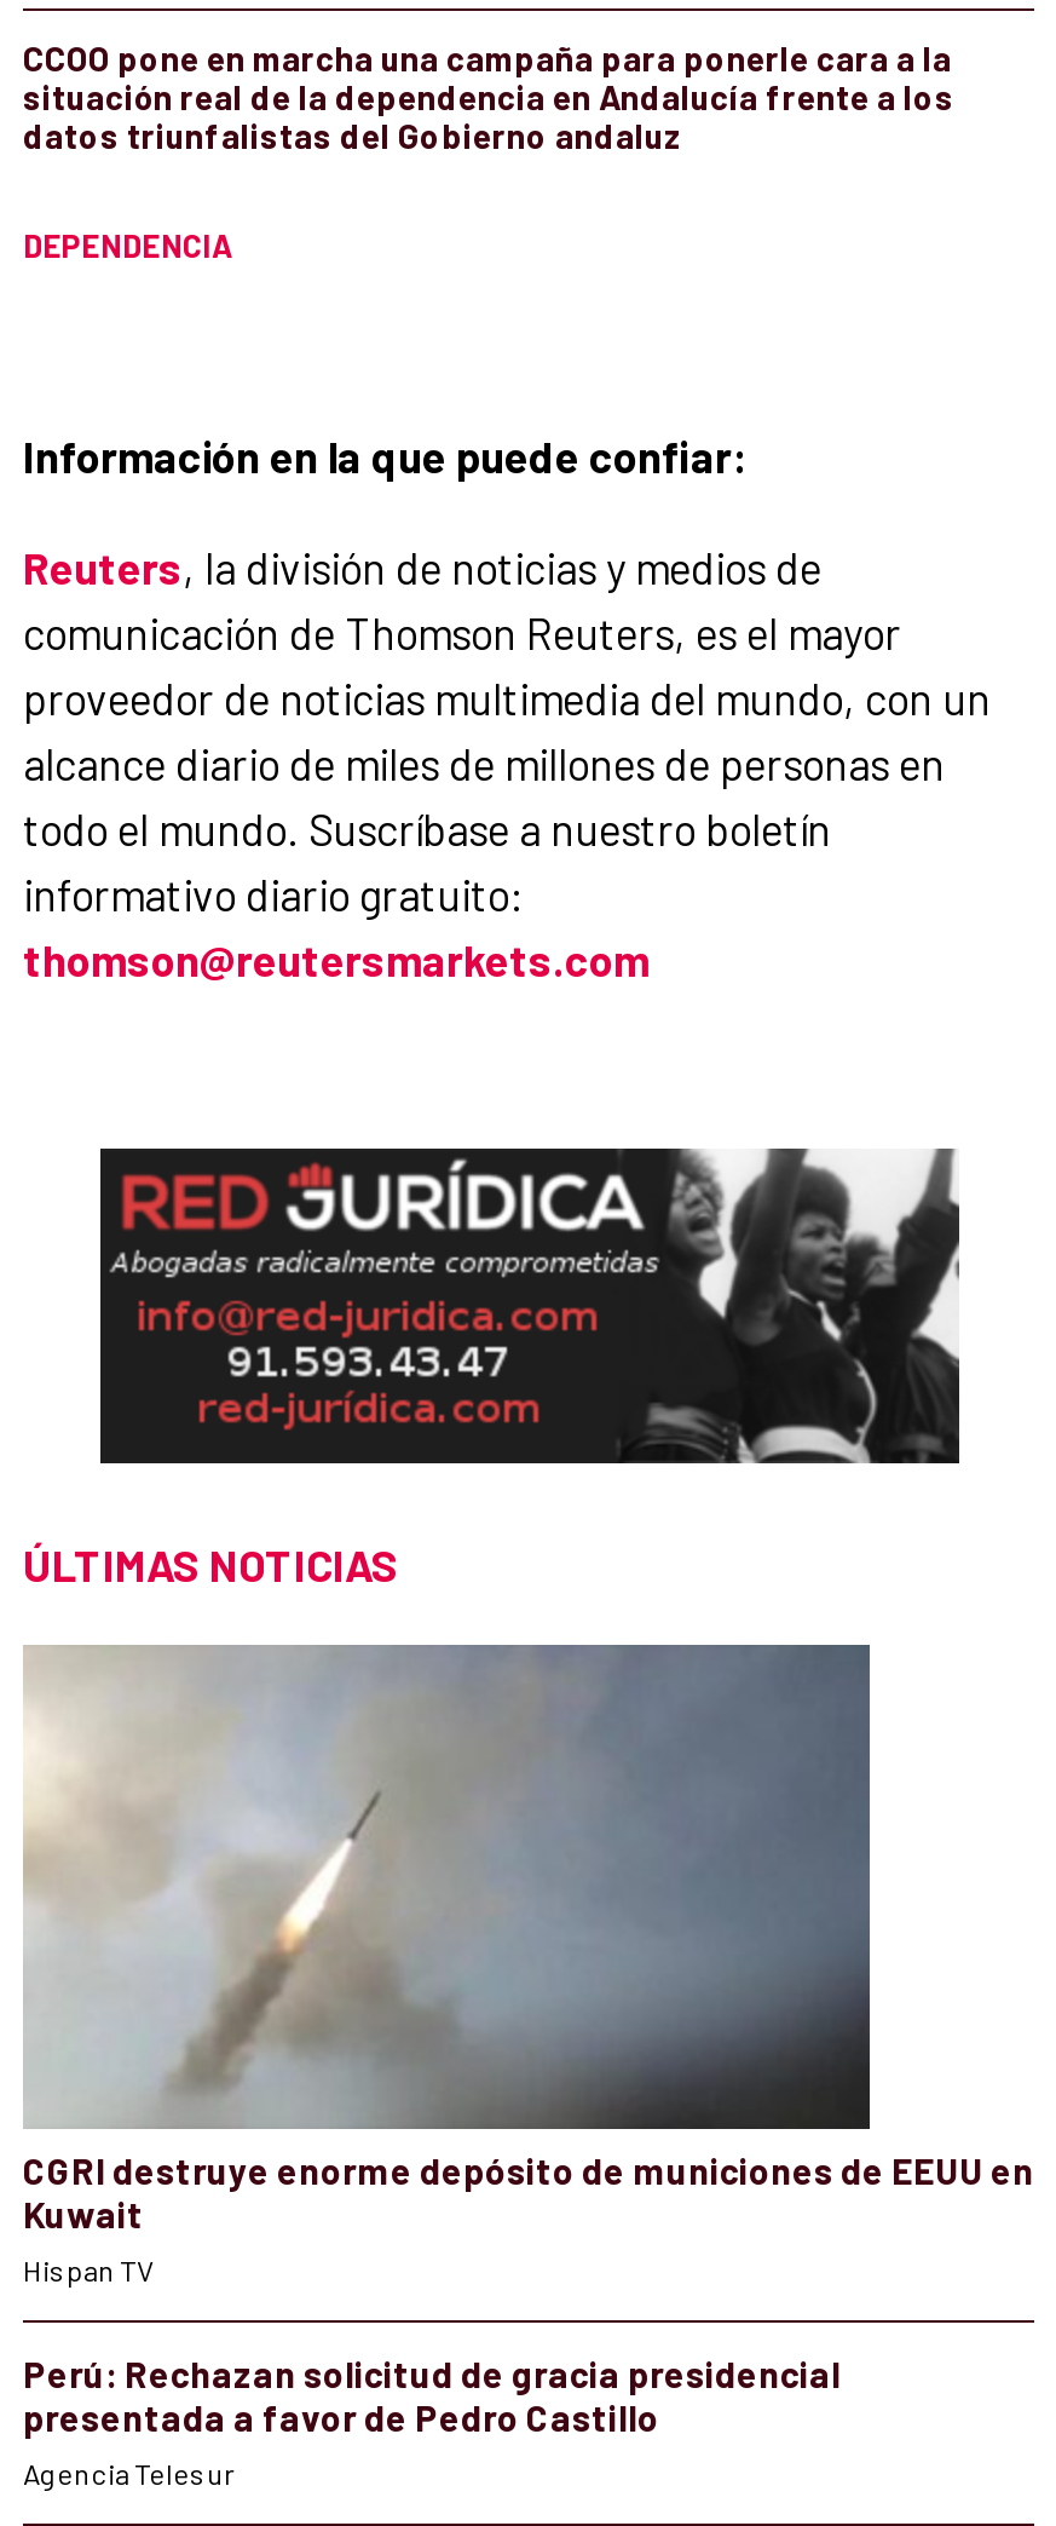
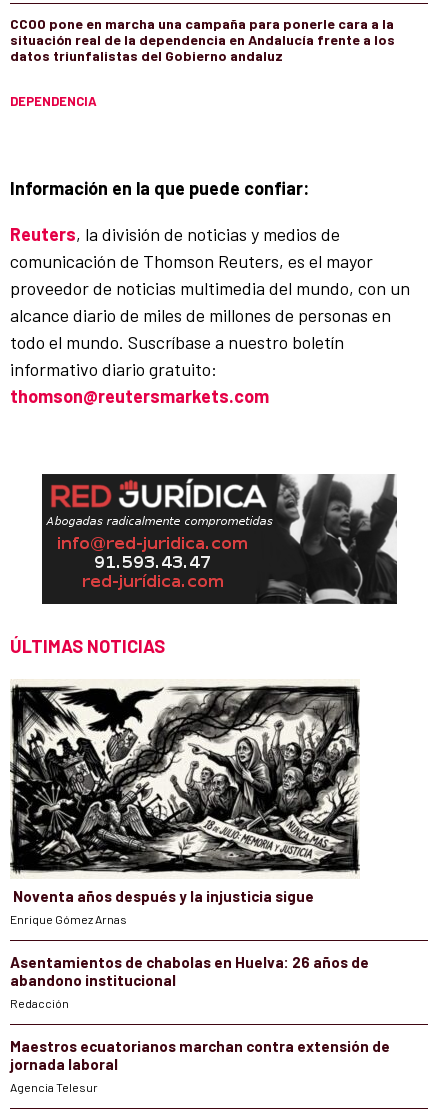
- [image]
- CGRI destruye enorme depósito de municiones de EEUU en
- Kuwait
- Hispan TV
- Perú: Rechazan solicitud de gracia presidencial
- presentada a favor de Pedro Castillo
+ [image]
+ Noventa años después y la injusticia sigue
+ Enrique Gómez Arnas
+ Asentamientos de chabolas en Huelva: 26 años de
+ abandono institucional
+ Redacción
+ Maestros ecuatorianos marchan contra extensión de
+ jornada laboral
